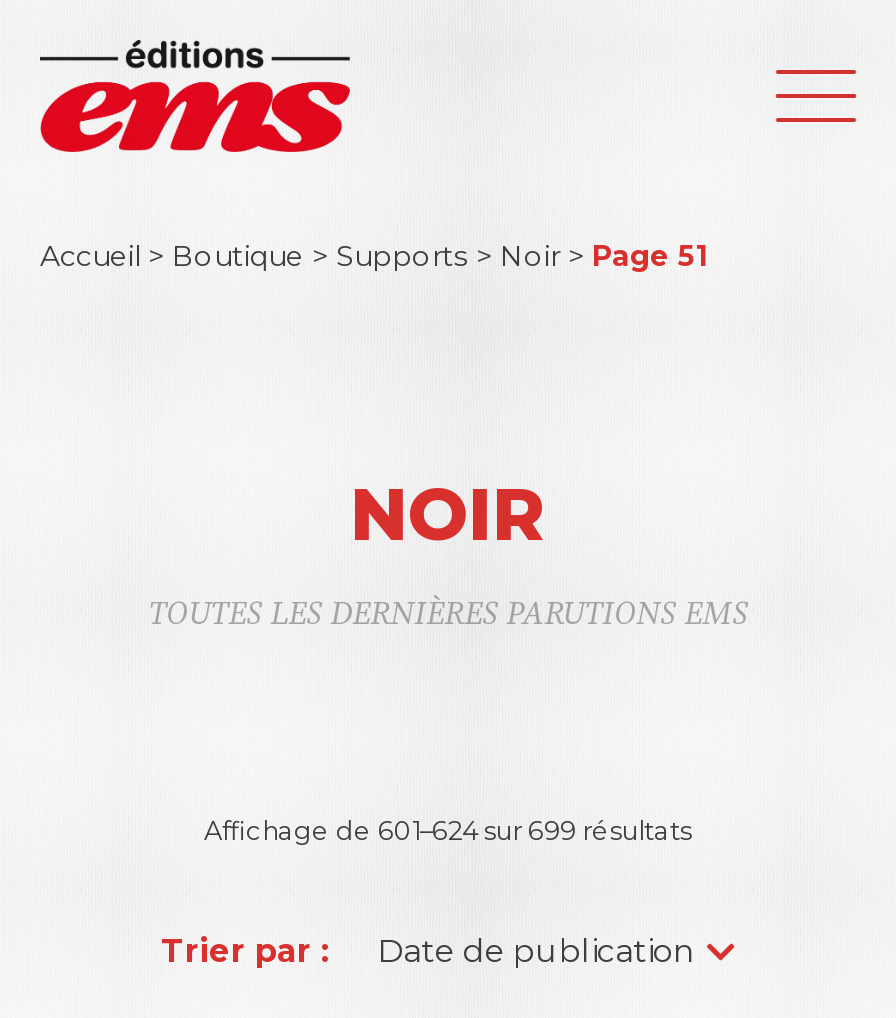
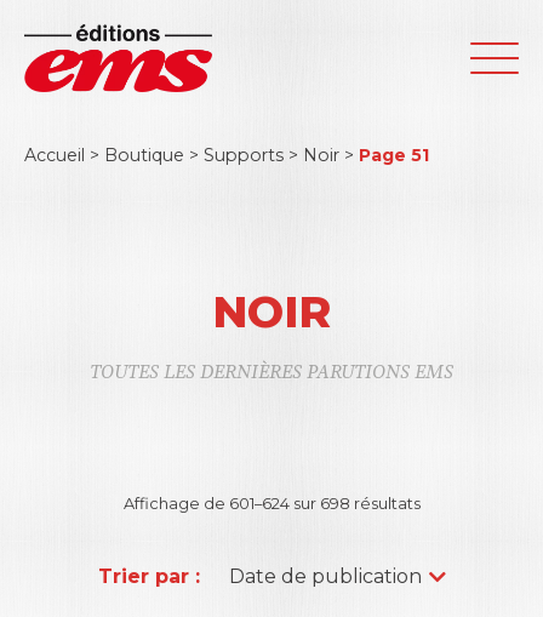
- Affichage de 601–624 sur 699 résultats
+ Affichage de 601–624 sur 698 résultats
